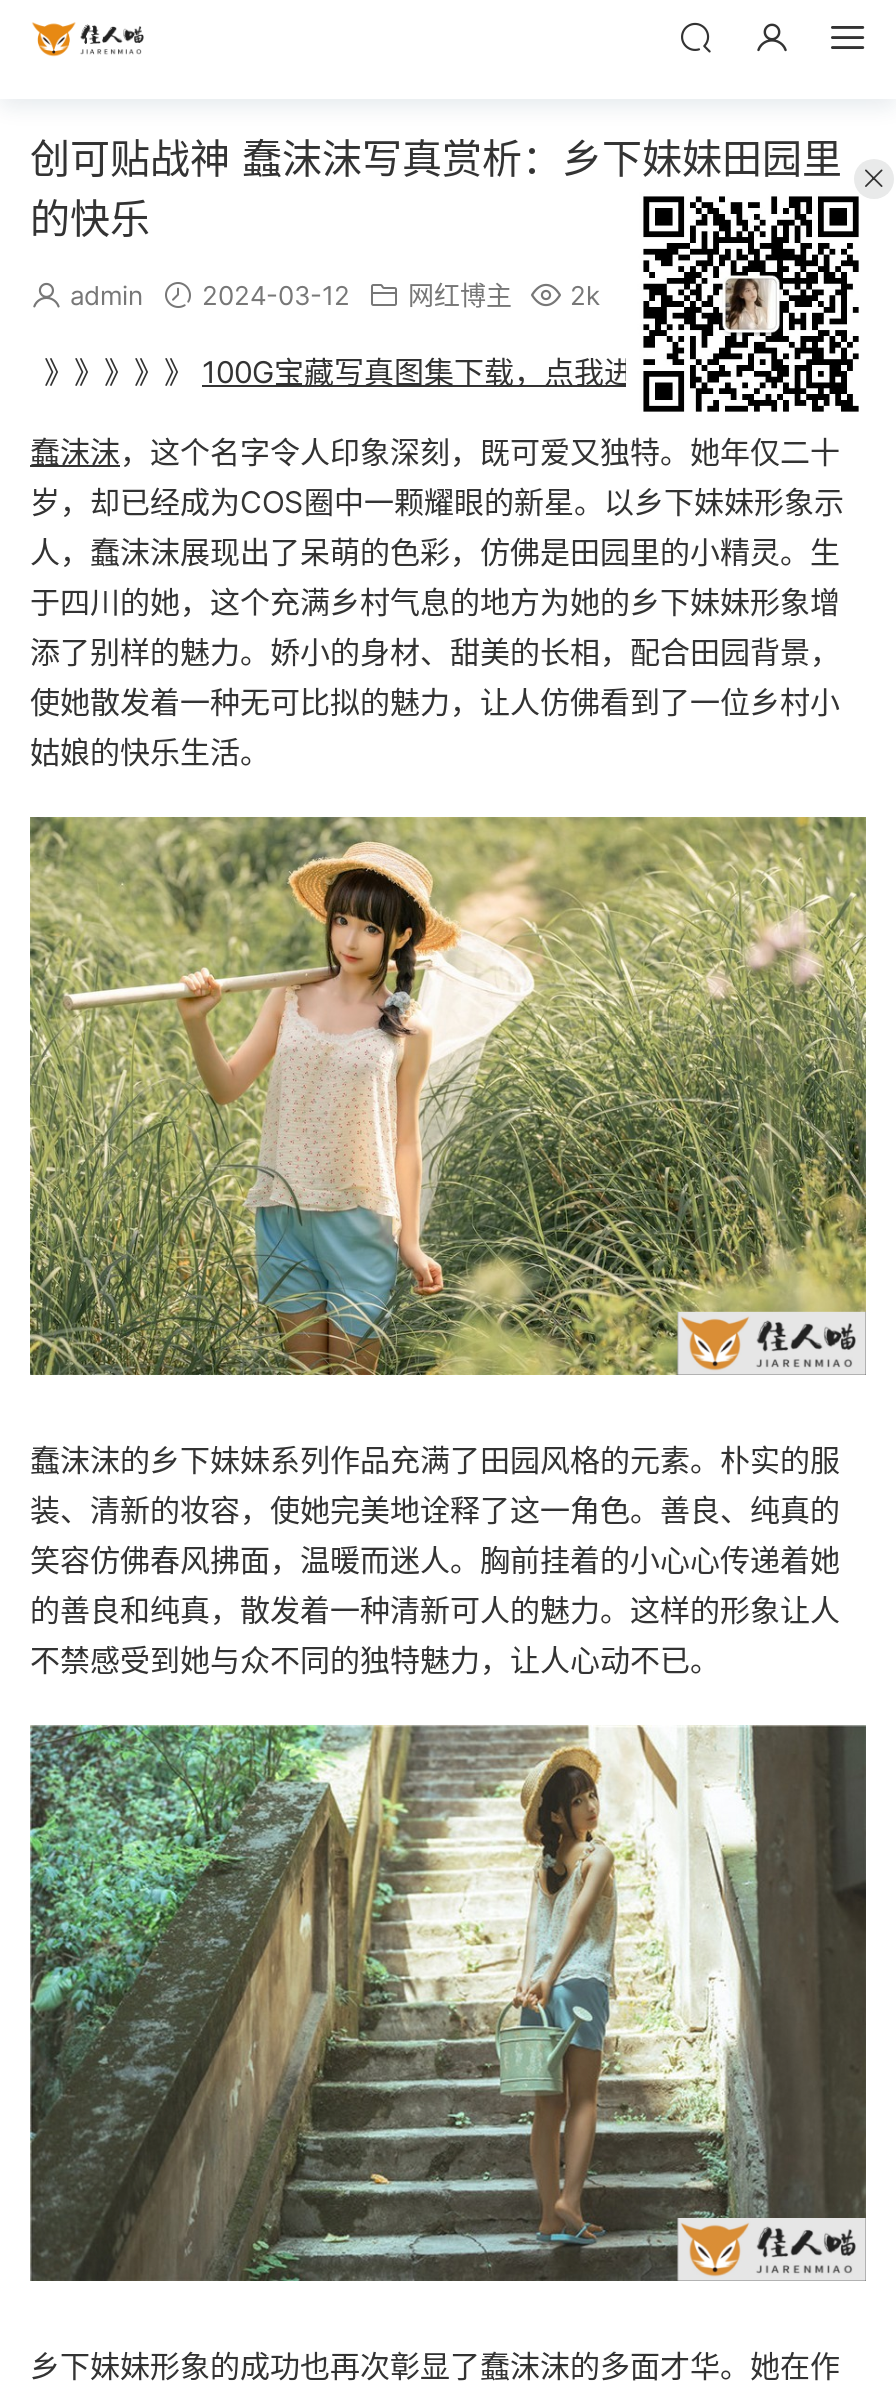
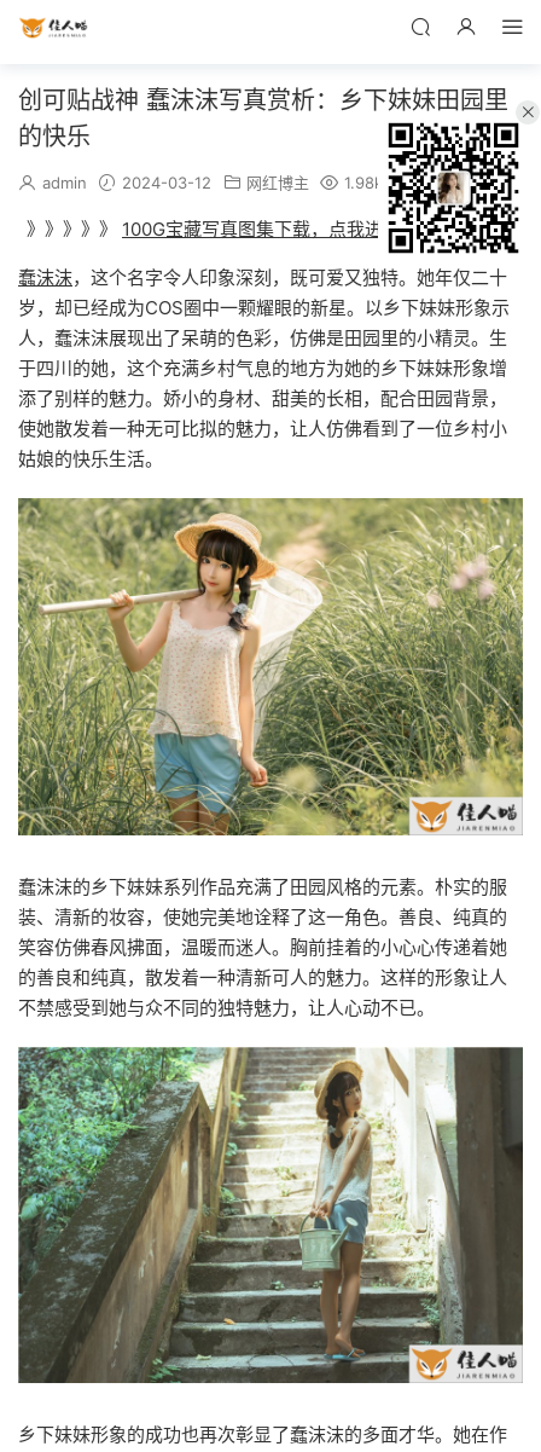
- admin 2024-03-12 网红博主 2k
+ admin 2024-03-12 网红博主 1.98k
